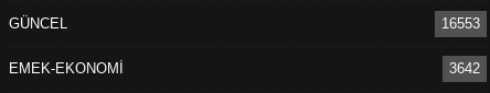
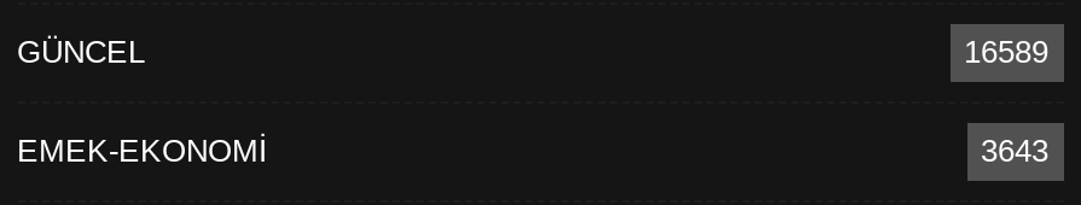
- 16553
+ 16589

- 3642
+ 3643
